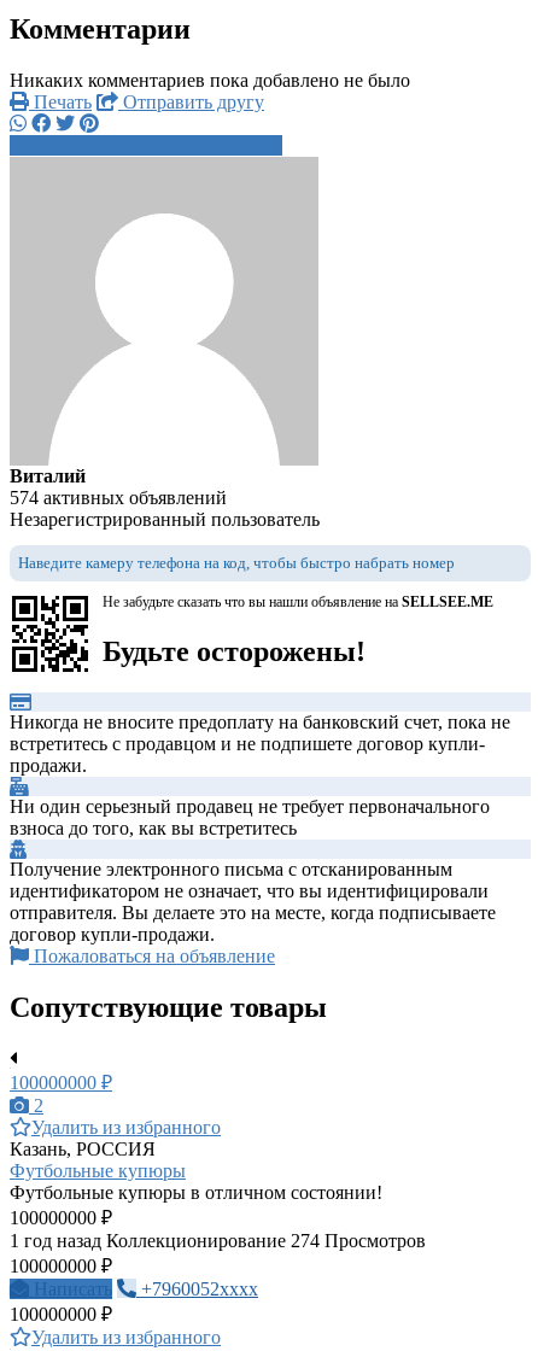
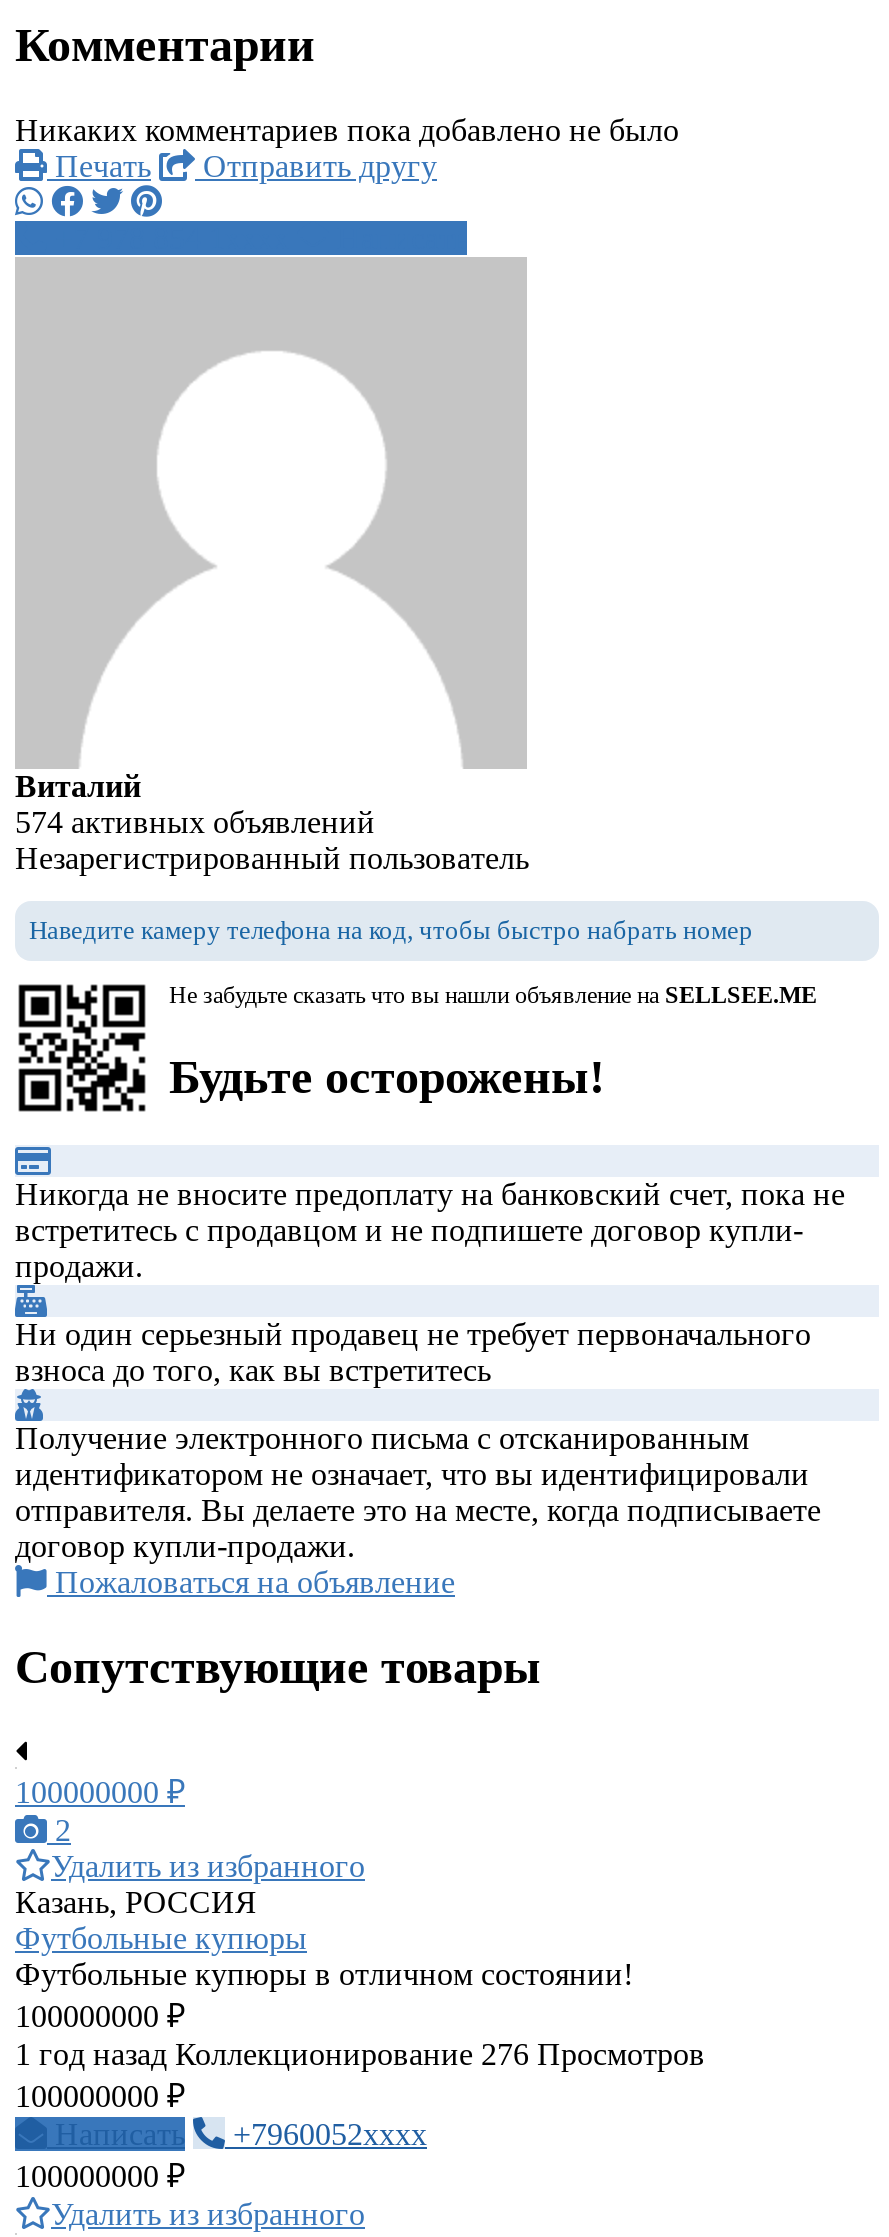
- 1 год назад Коллекционирование 274 Просмотров
+ 1 год назад Коллекционирование 276 Просмотров
